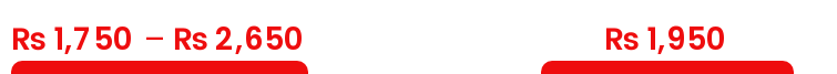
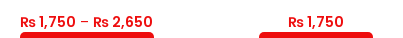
- ₨ 1,950
+ ₨ 1,750
